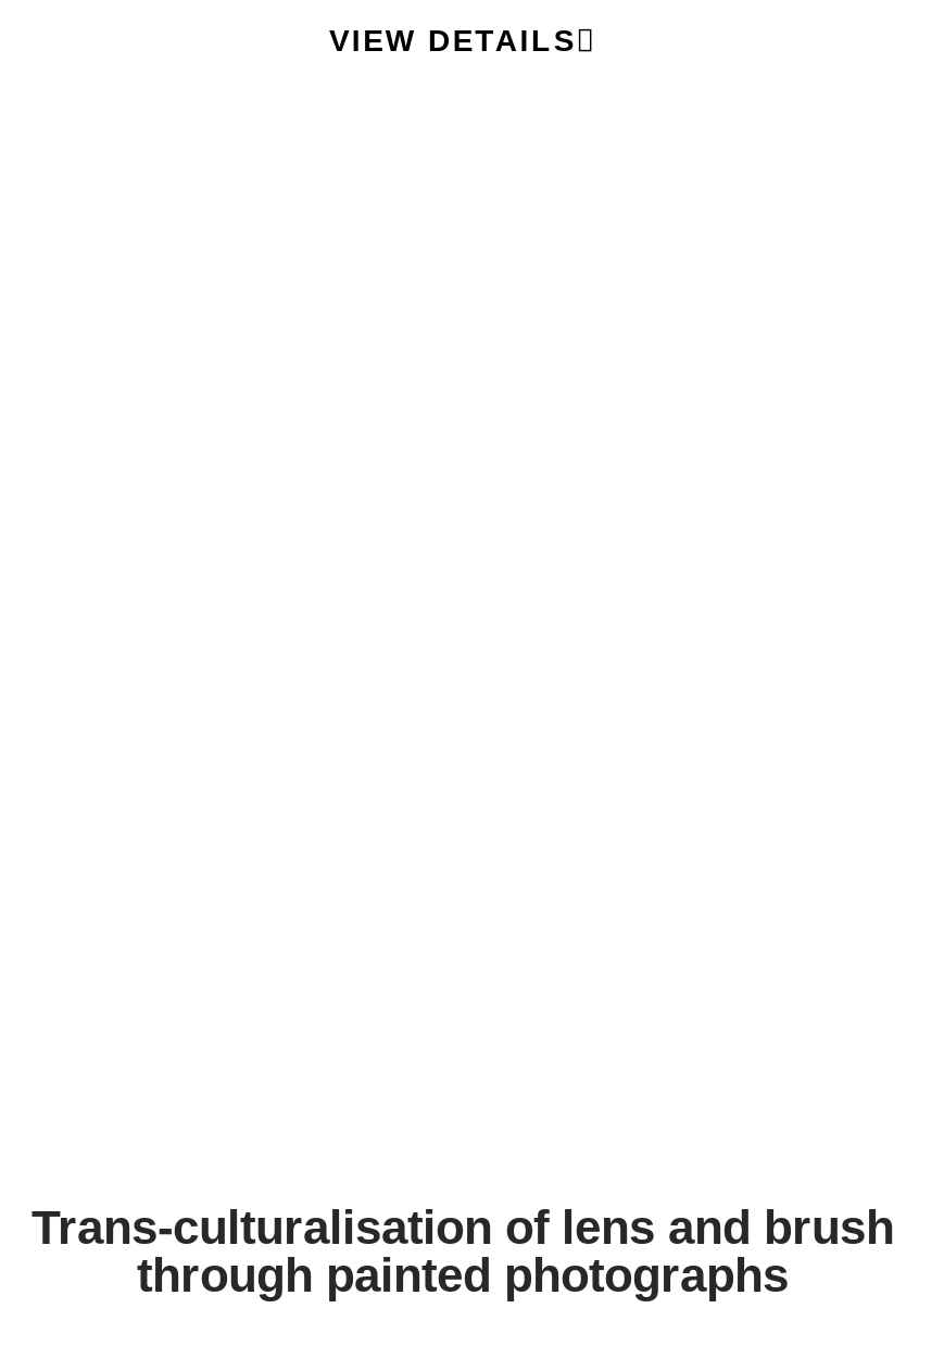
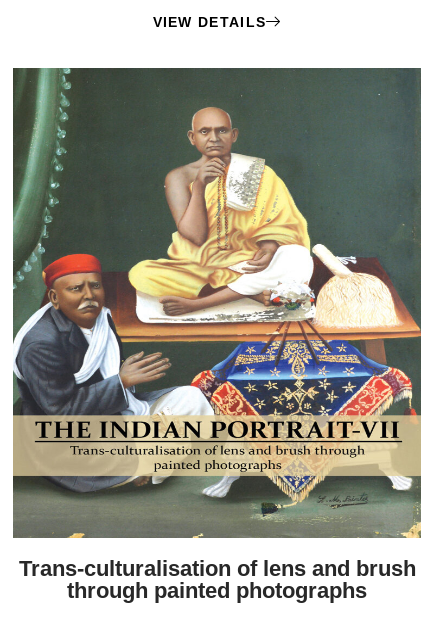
+ [image]
